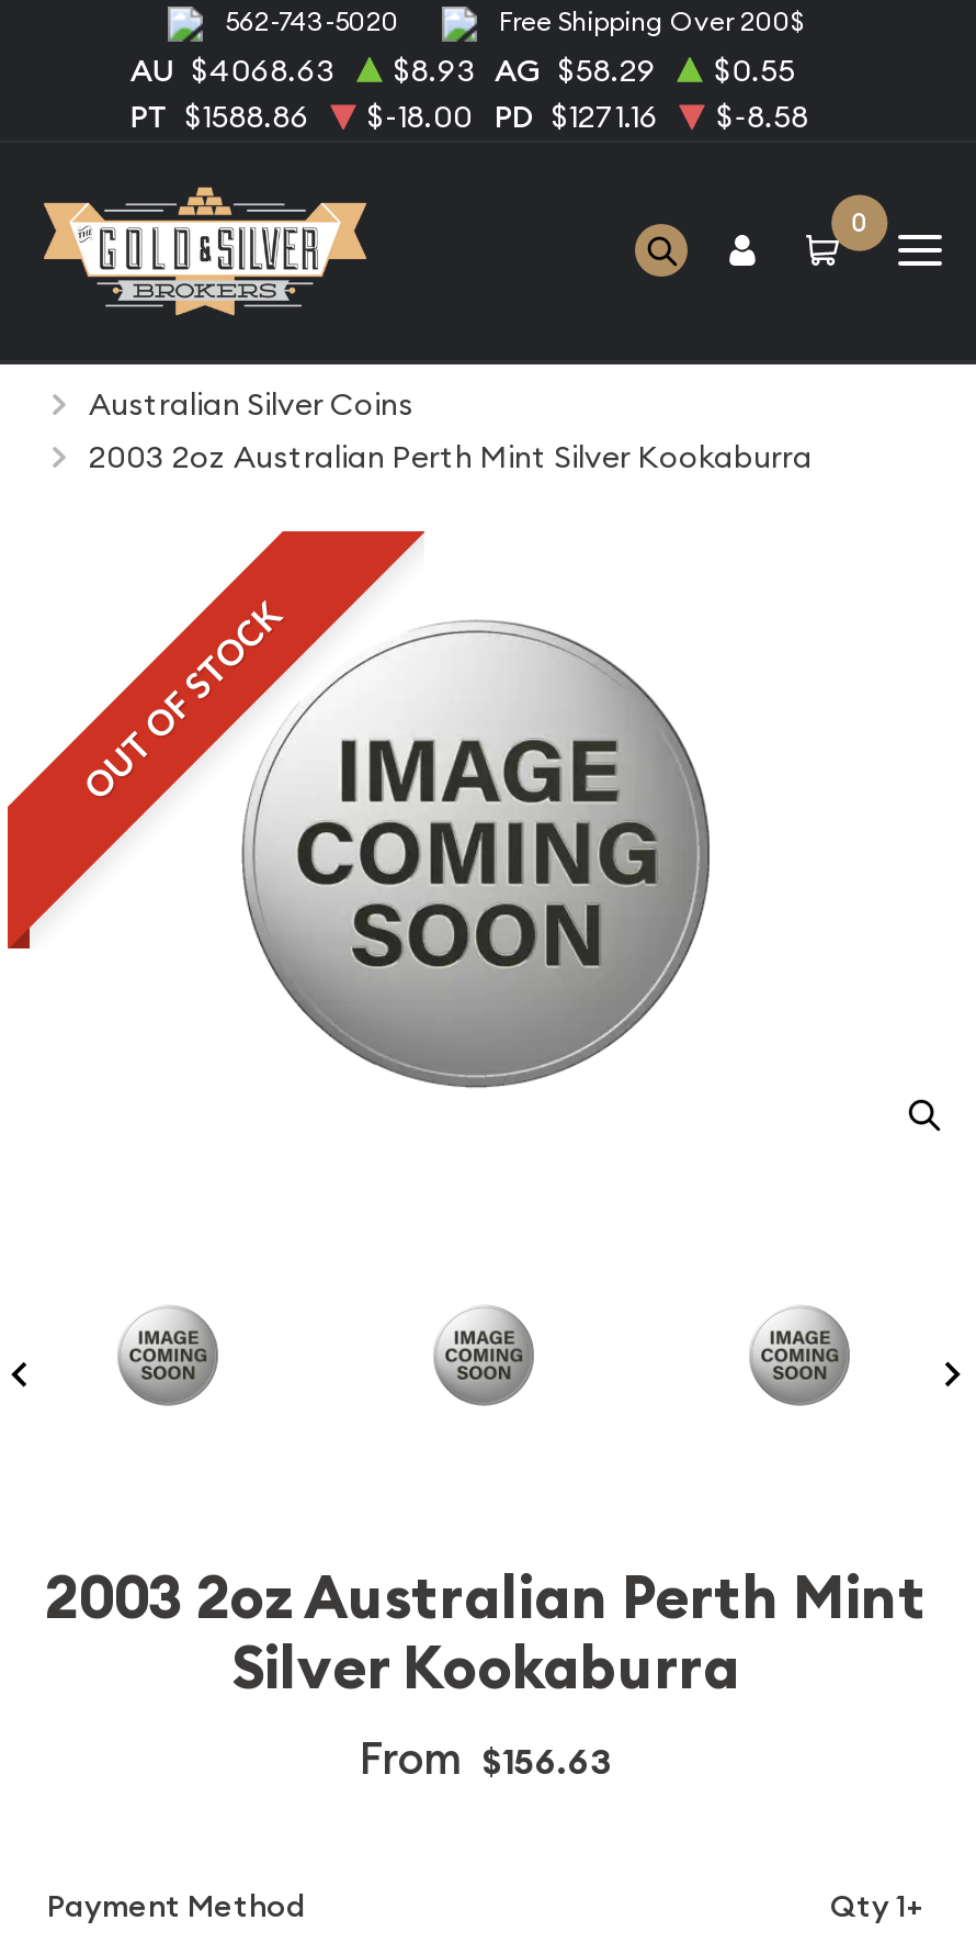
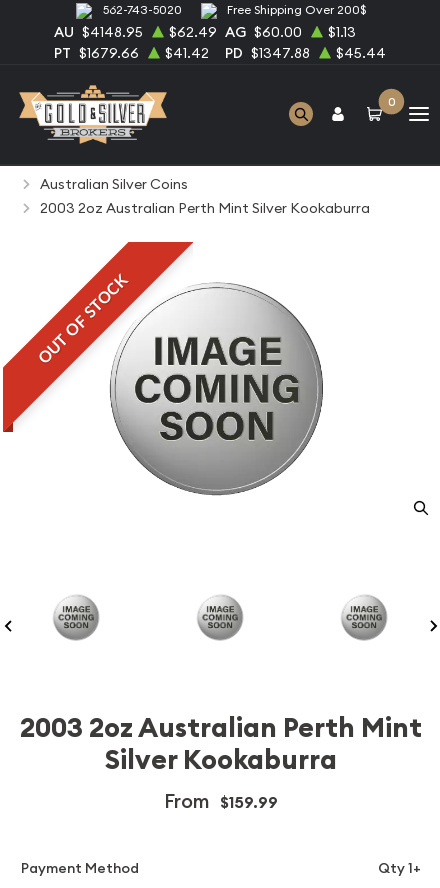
- AU $4068.63
- $8.93 AG $58.29
- $0.55
- PT $1588.86
- $-18.00 PD $1271.16
- $-8.58
+ AU $4148.95
+ $62.49 AG $60.00
+ $1.13
+ PT $1679.66
+ $41.42
+ PD $1347.88
+ $45.44

- From $156.63
+ From $159.99
